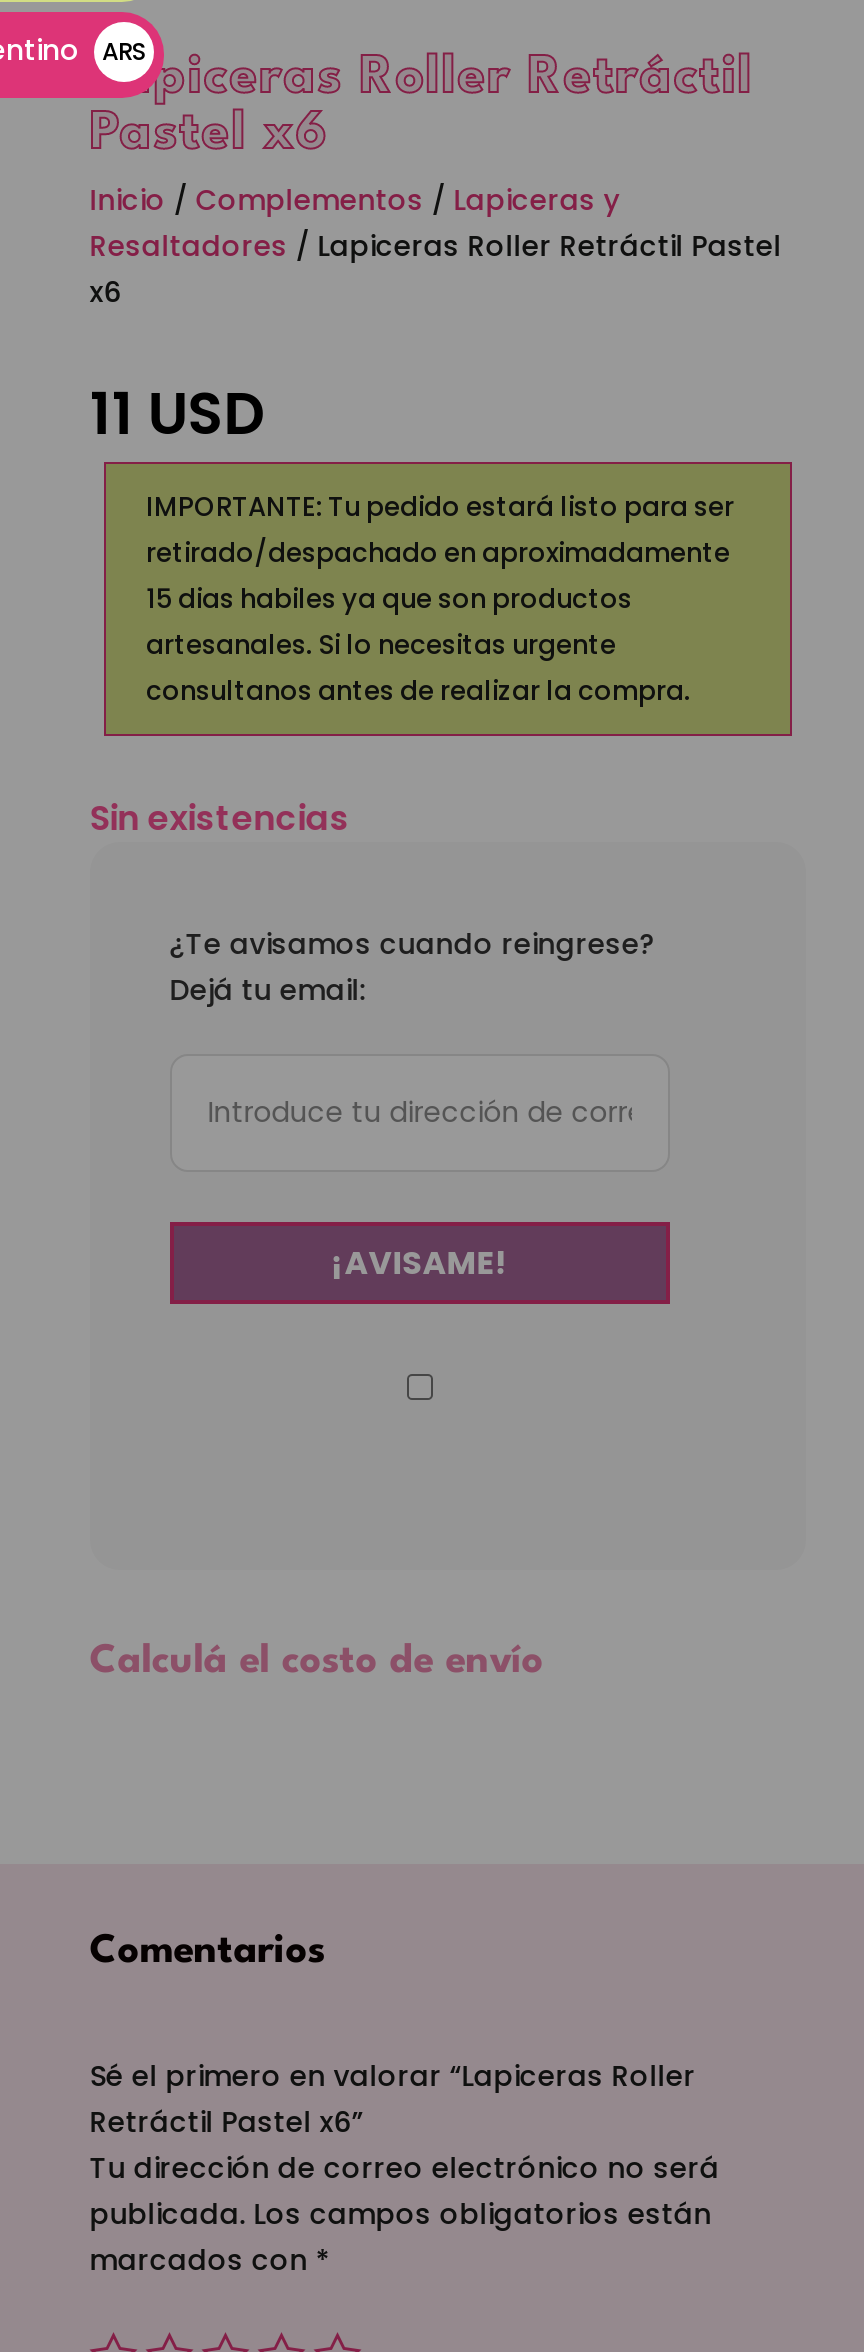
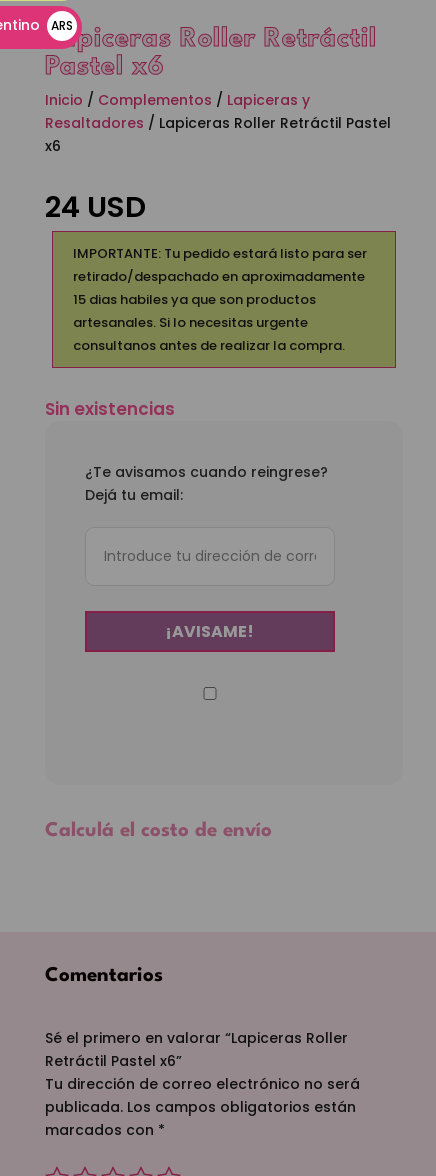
- 11 USD
+ 24 USD
